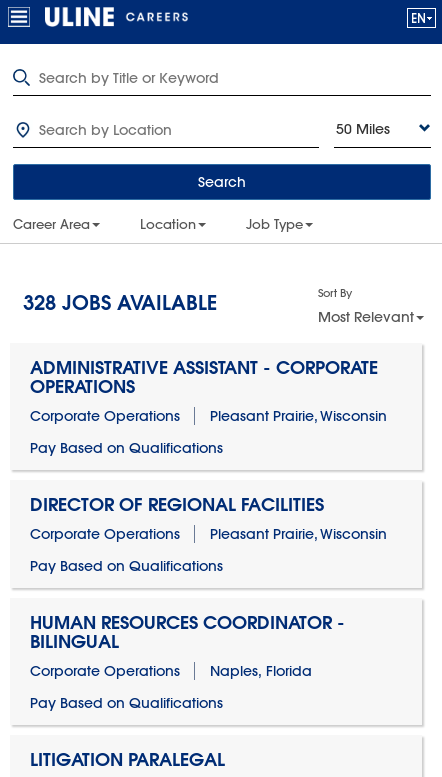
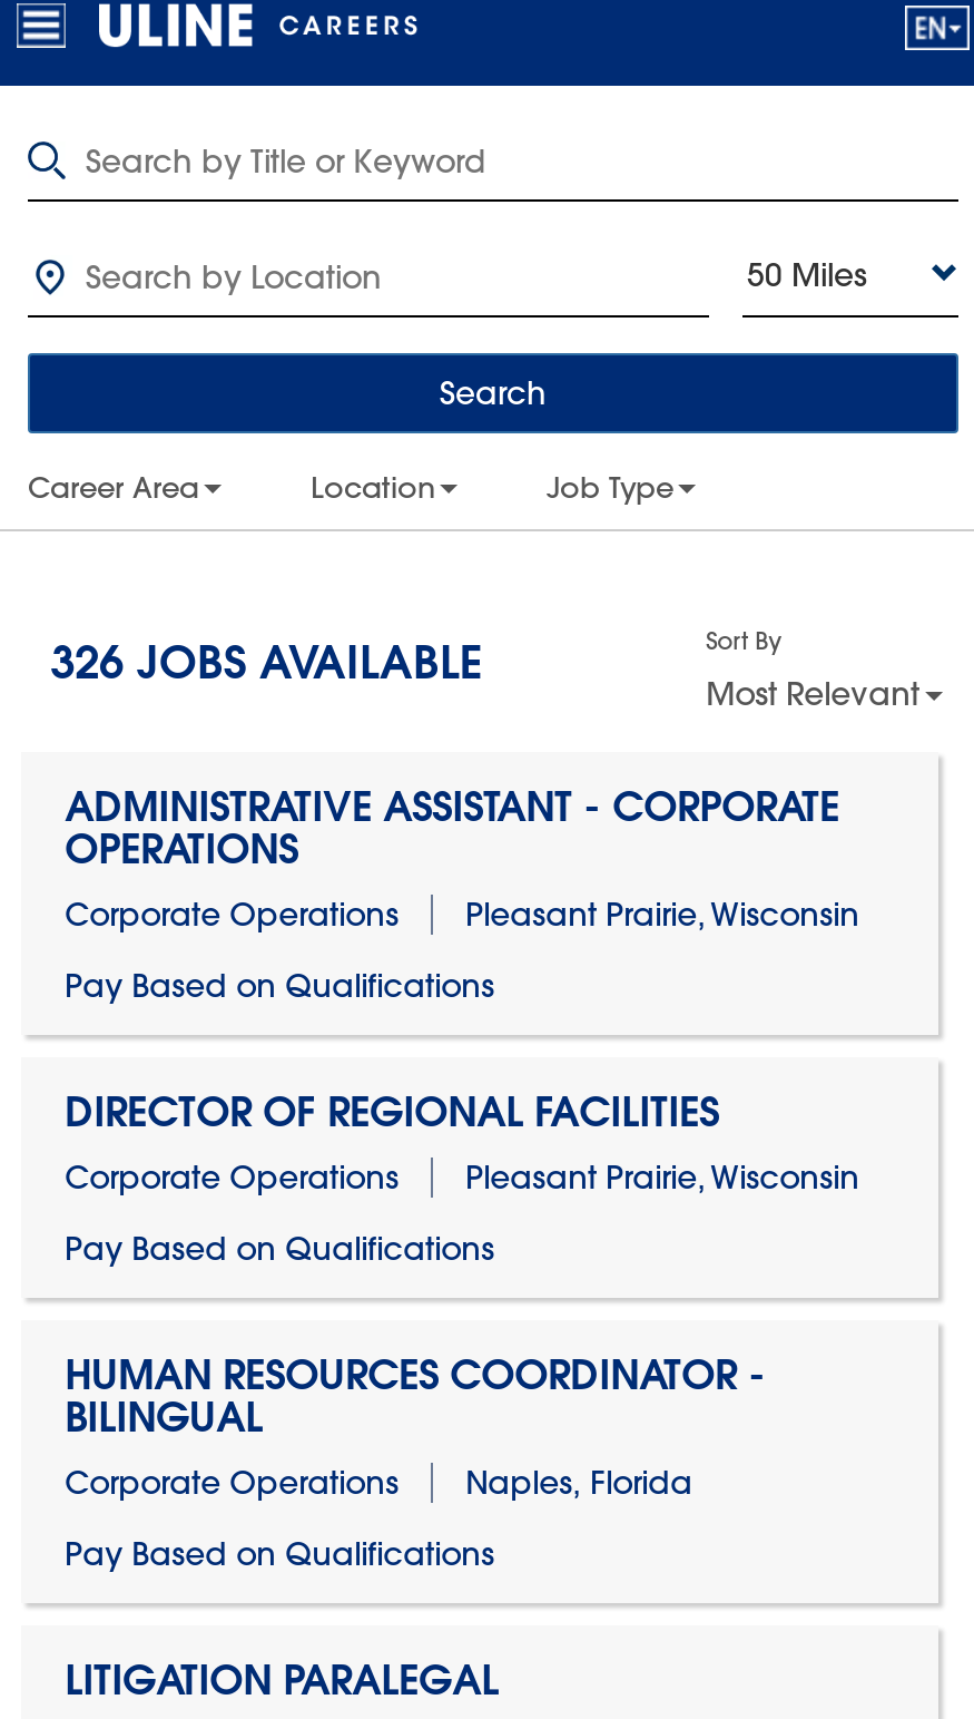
- 328 JOBS AVAILABLE
+ 326 JOBS AVAILABLE
